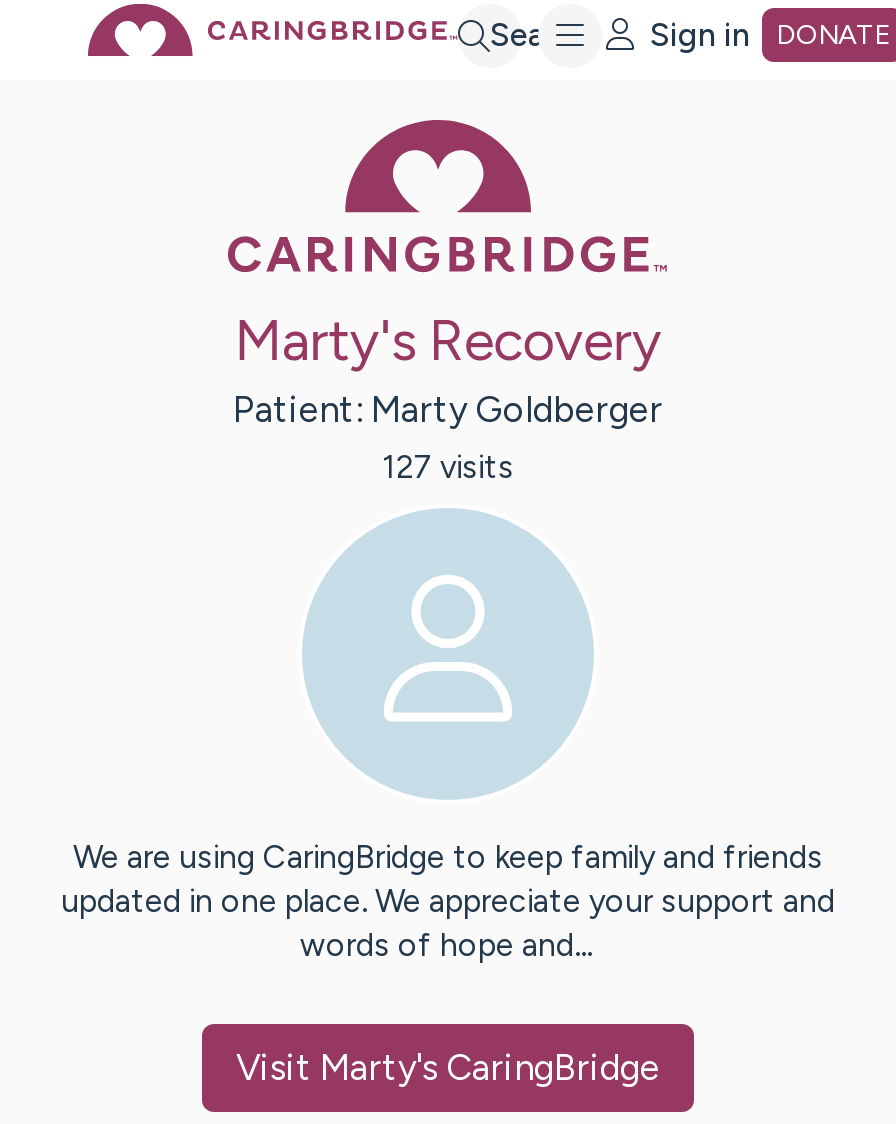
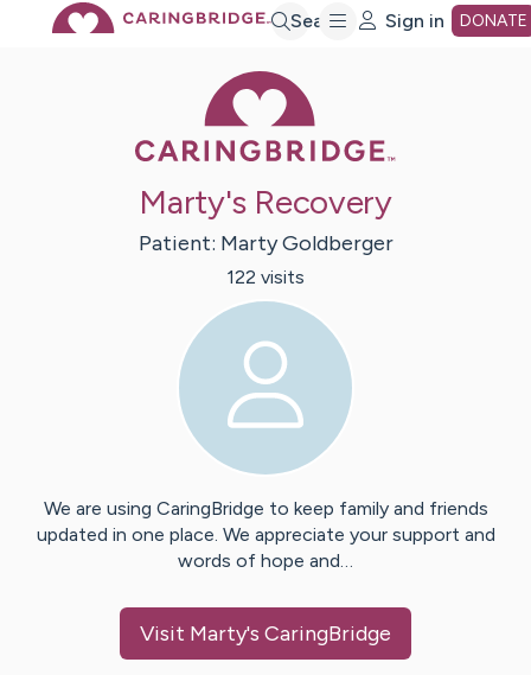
- 127 visits
+ 122 visits
